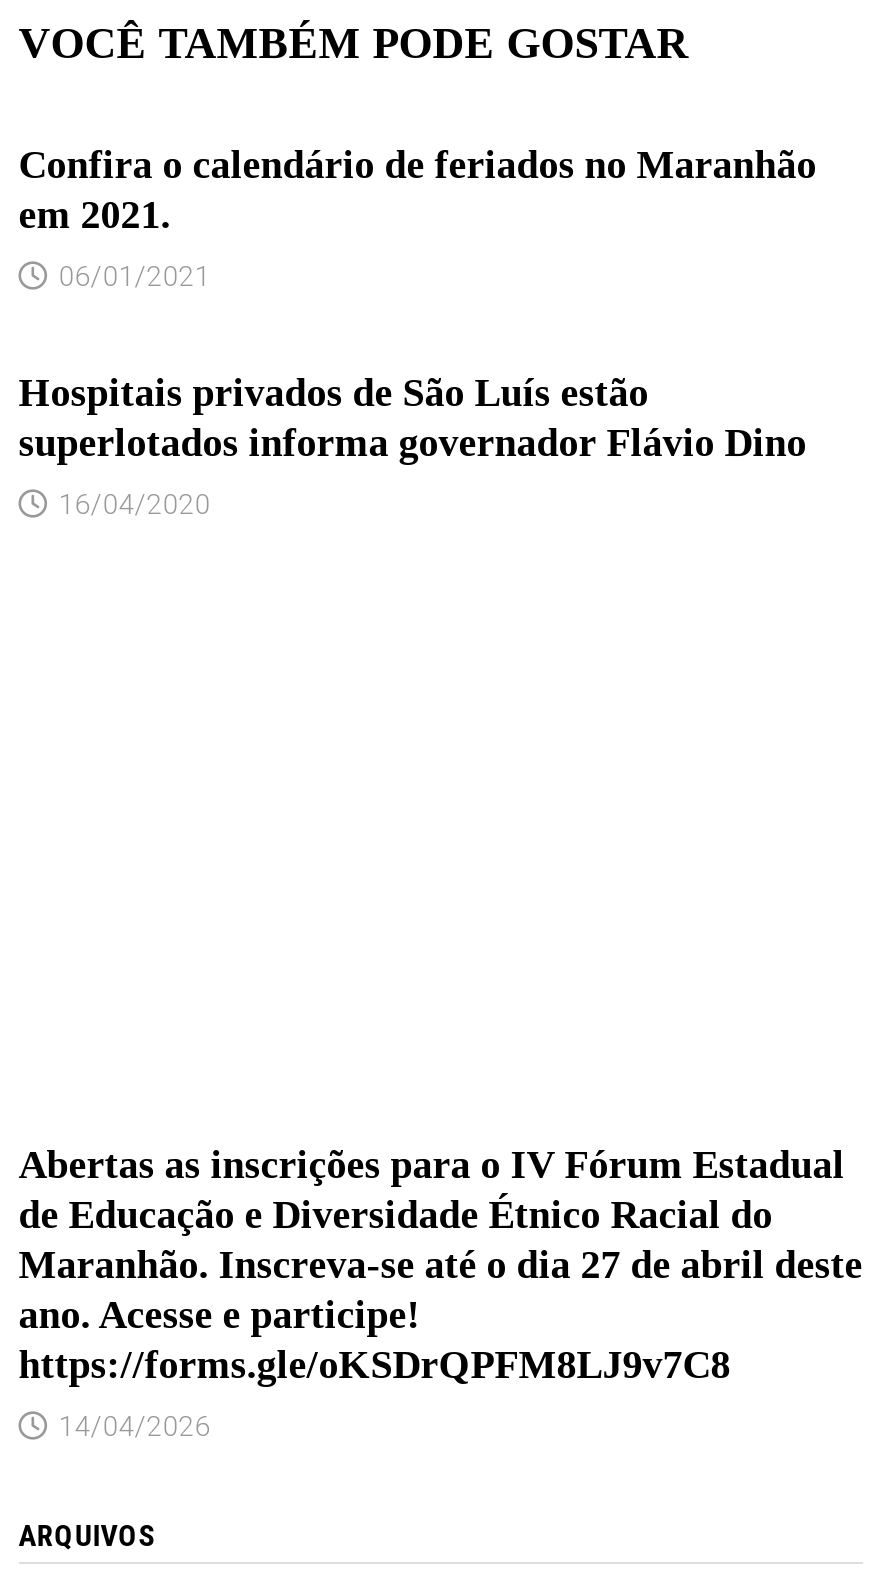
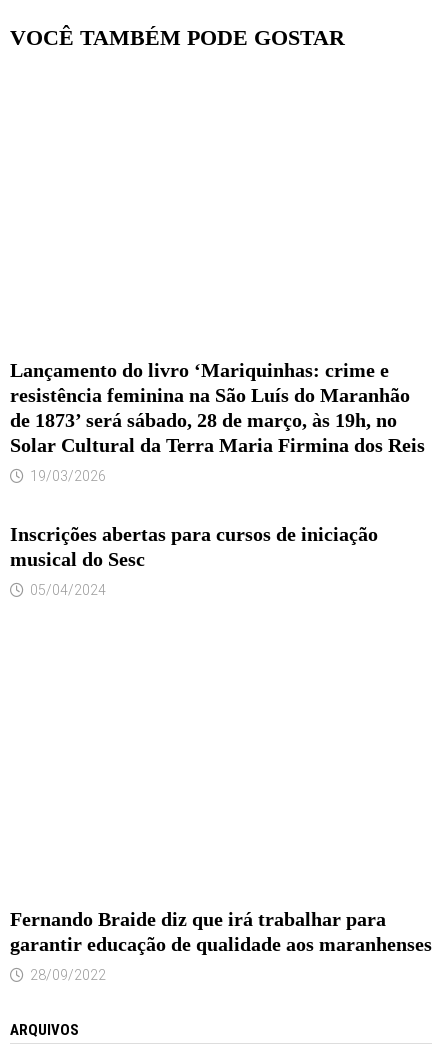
- Confira o calendário de feriados no Maranhão
- em 2021.
+ Lançamento do livro ‘Mariquinhas: crime e
+ resistência feminina na São Luís do Maranhão
+ de 1873’ será sábado, 28 de março, às 19h, no
+ Solar Cultural da Terra Maria Firmina dos Reis

- 06/01/2021
+ 19/03/2026

- Hospitais privados de São Luís estão
- superlotados informa governador Flávio Dino
+ Inscrições abertas para cursos de iniciação
+ musical do Sesc

- 16/04/2020
+ 05/04/2024

- Abertas as inscrições para o IV Fórum Estadual
- de Educação e Diversidade Étnico Racial do
- Maranhão. Inscreva-se até o dia 27 de abril deste
- ano. Acesse e participe!
- https://forms.gle/oKSDrQPFM8LJ9v7C8
+ Fernando Braide diz que irá trabalhar para
+ garantir educação de qualidade aos maranhenses

- 14/04/2026
+ 28/09/2022
